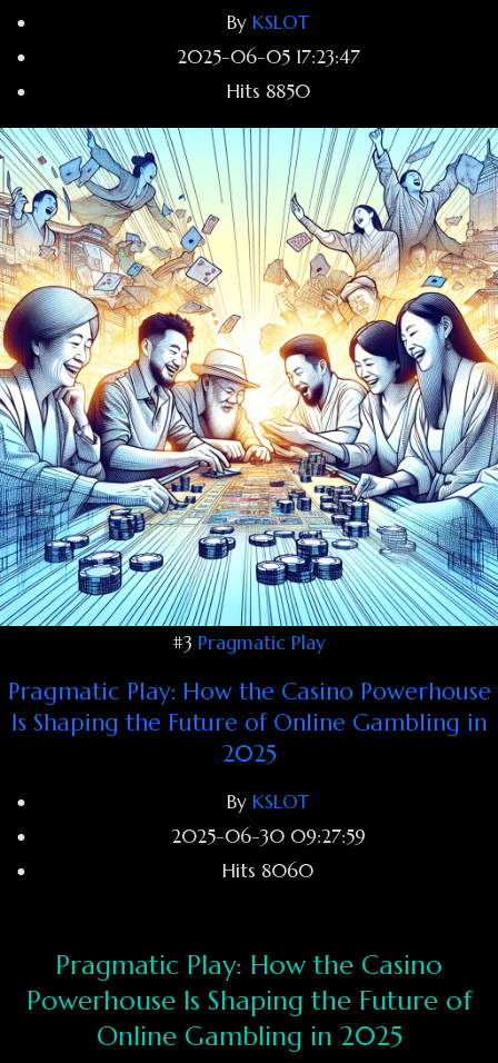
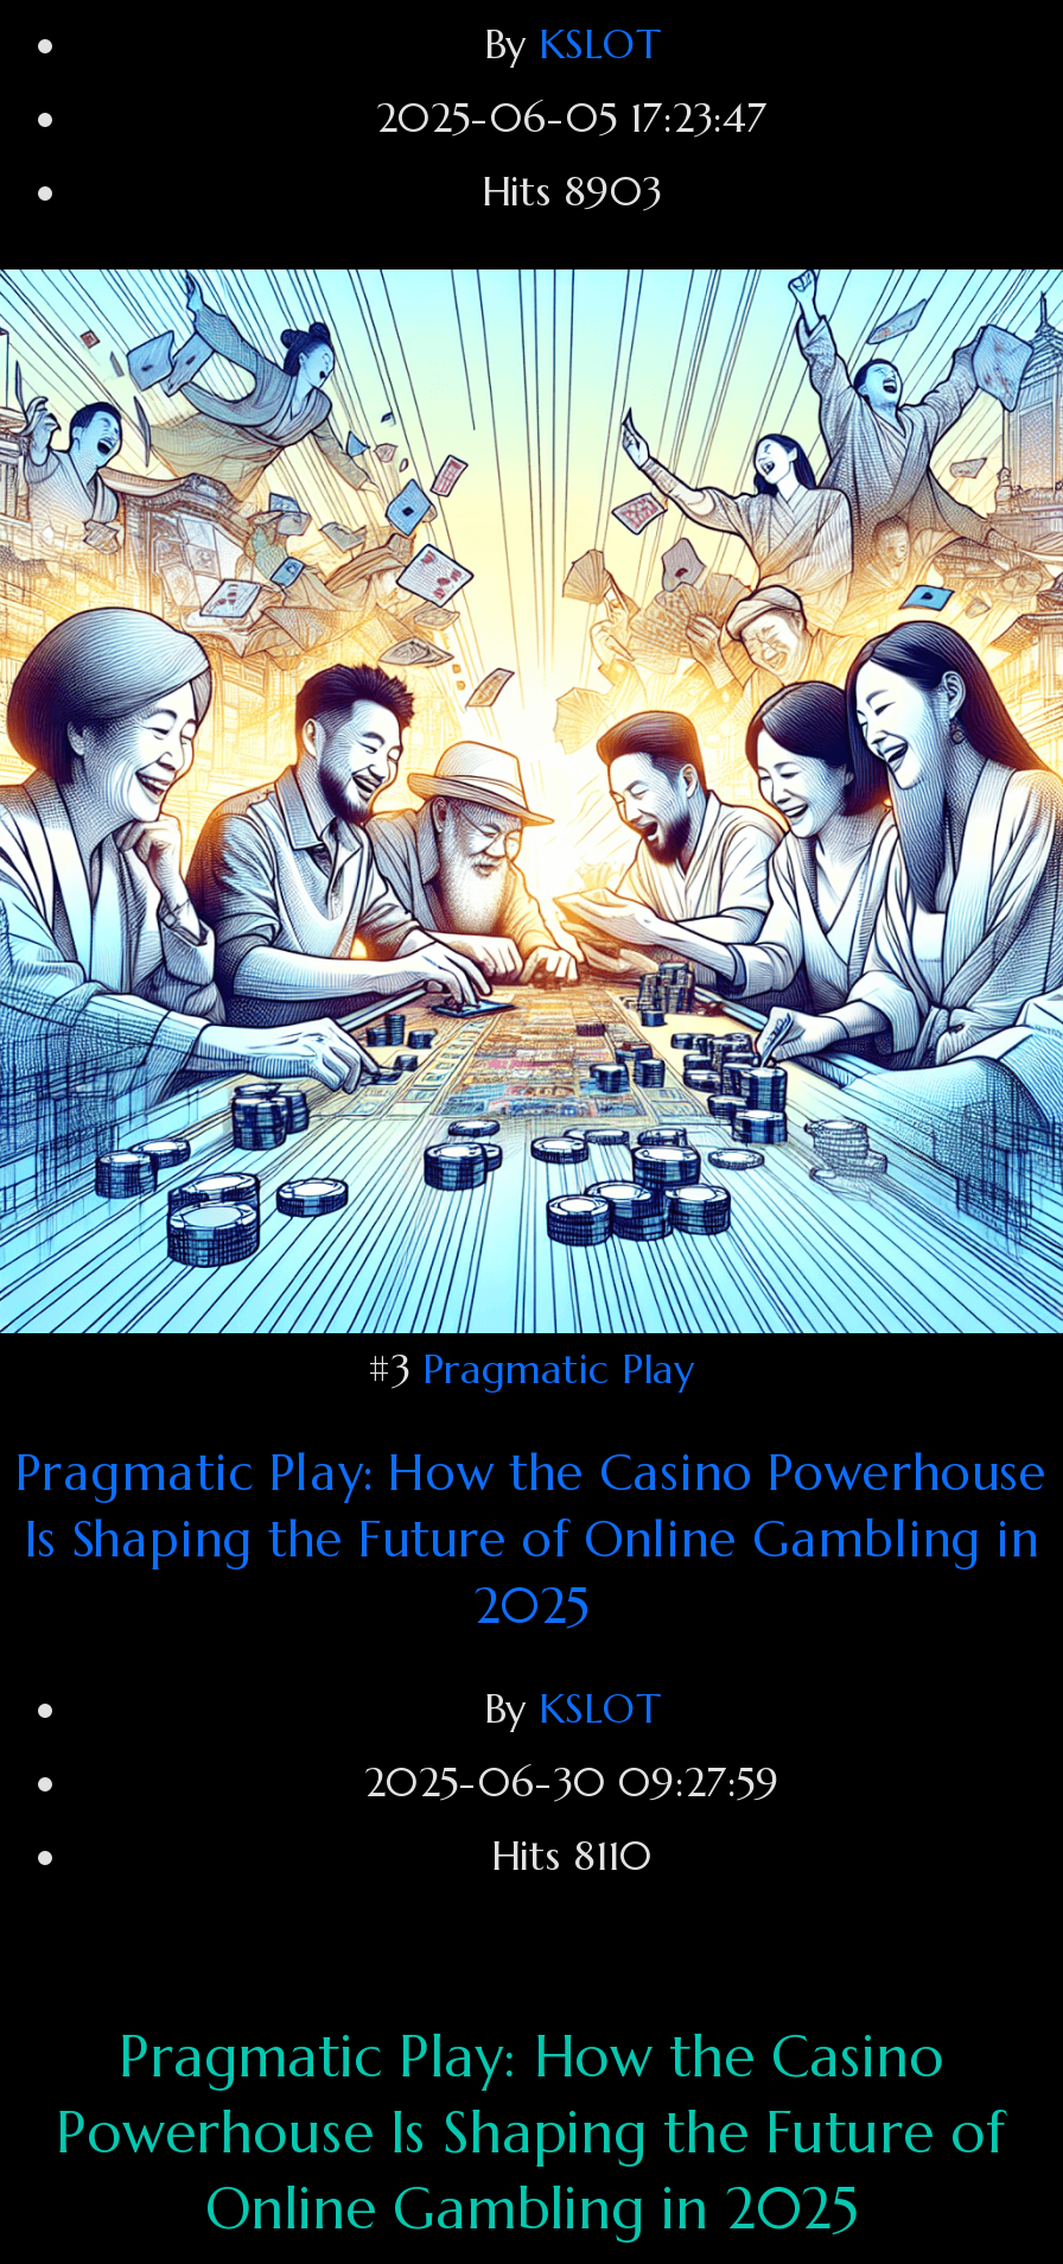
- Hits 8850
+ Hits 8903

- Hits 8060
+ Hits 8110
